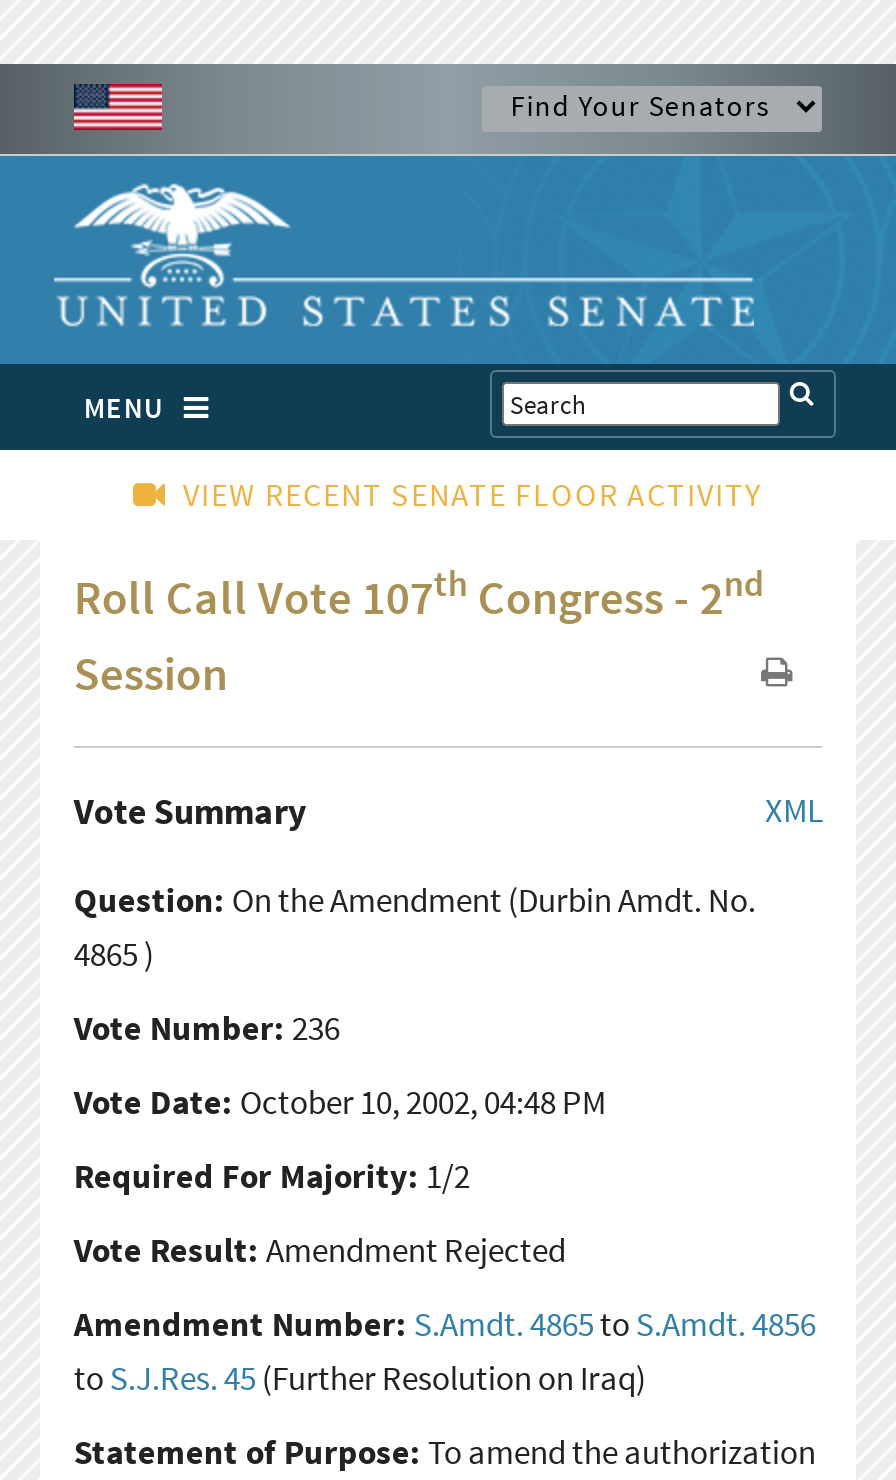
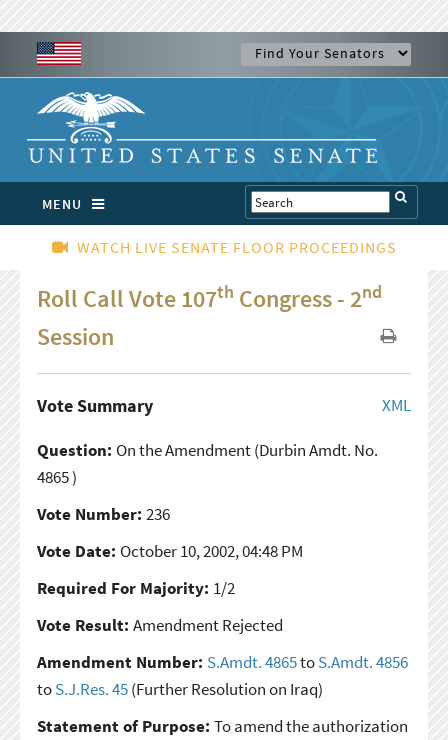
- VIEW RECENT SENATE FLOOR ACTIVITY
+ WATCH LIVE SENATE FLOOR PROCEEDINGS
